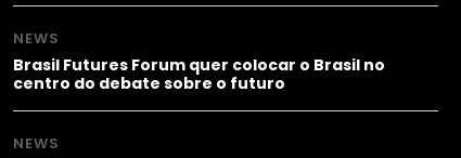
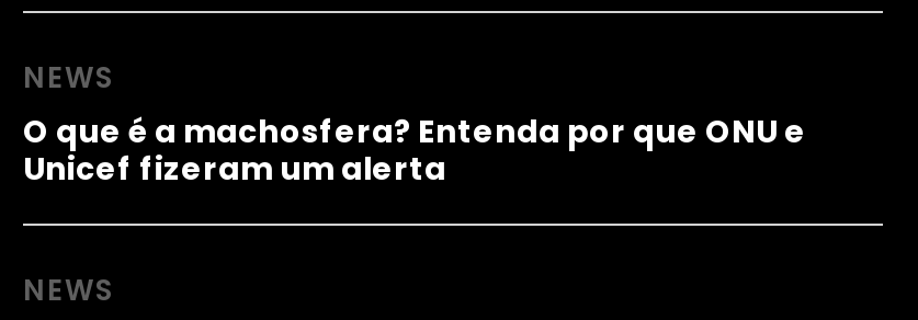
- Brasil Futures Forum quer colocar o Brasil no
- centro do debate sobre o futuro
+ O que é a machosfera? Entenda por que ONU e
+ Unicef fizeram um alerta
